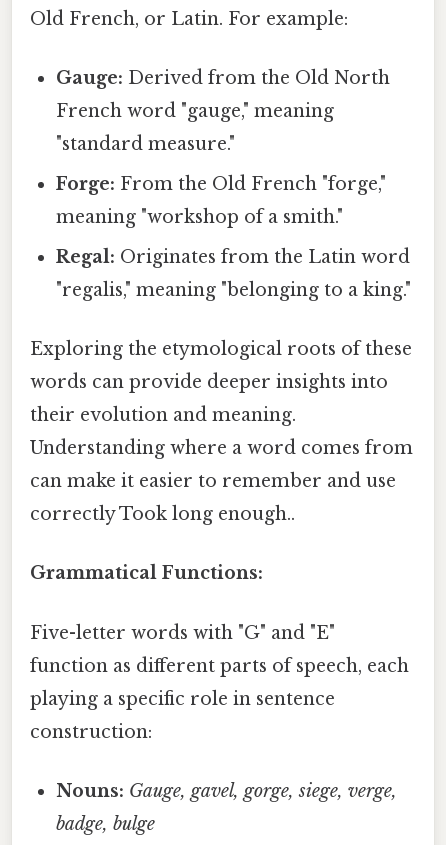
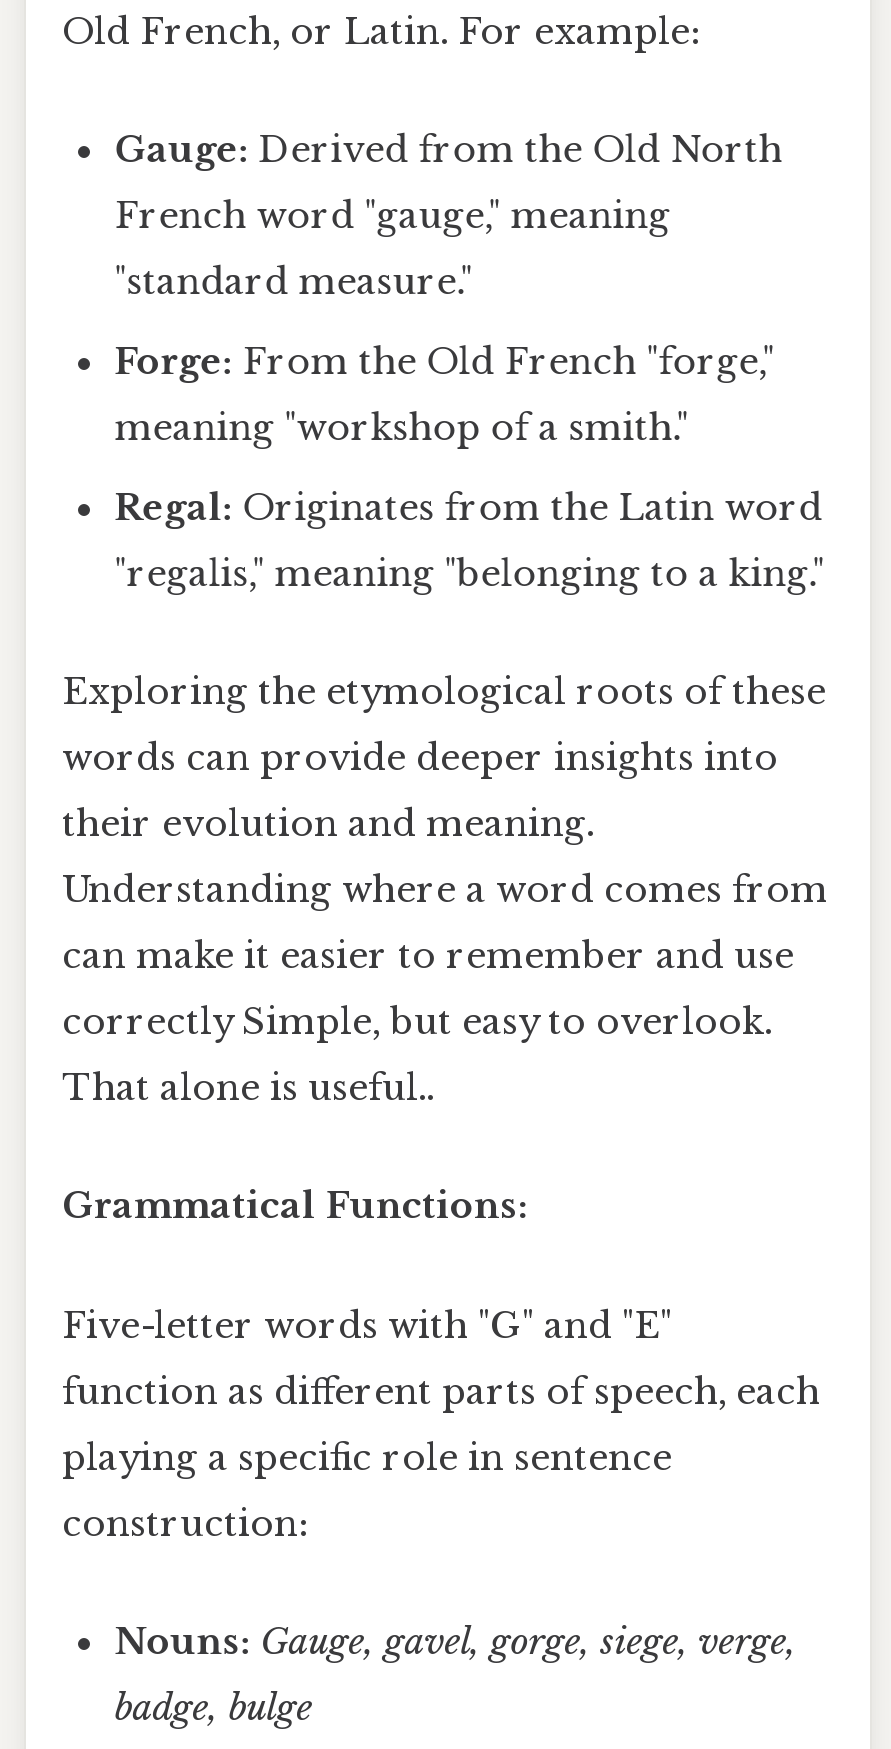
- correctly Took long enough..
+ correctly Simple, but easy to overlook.
+ That alone is useful..
